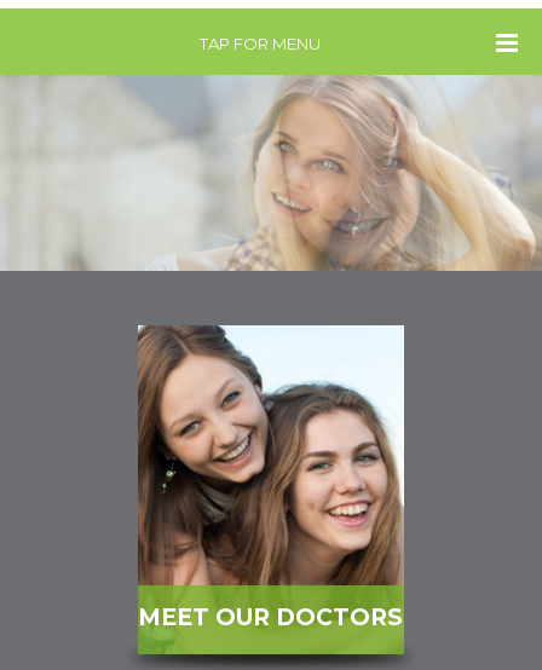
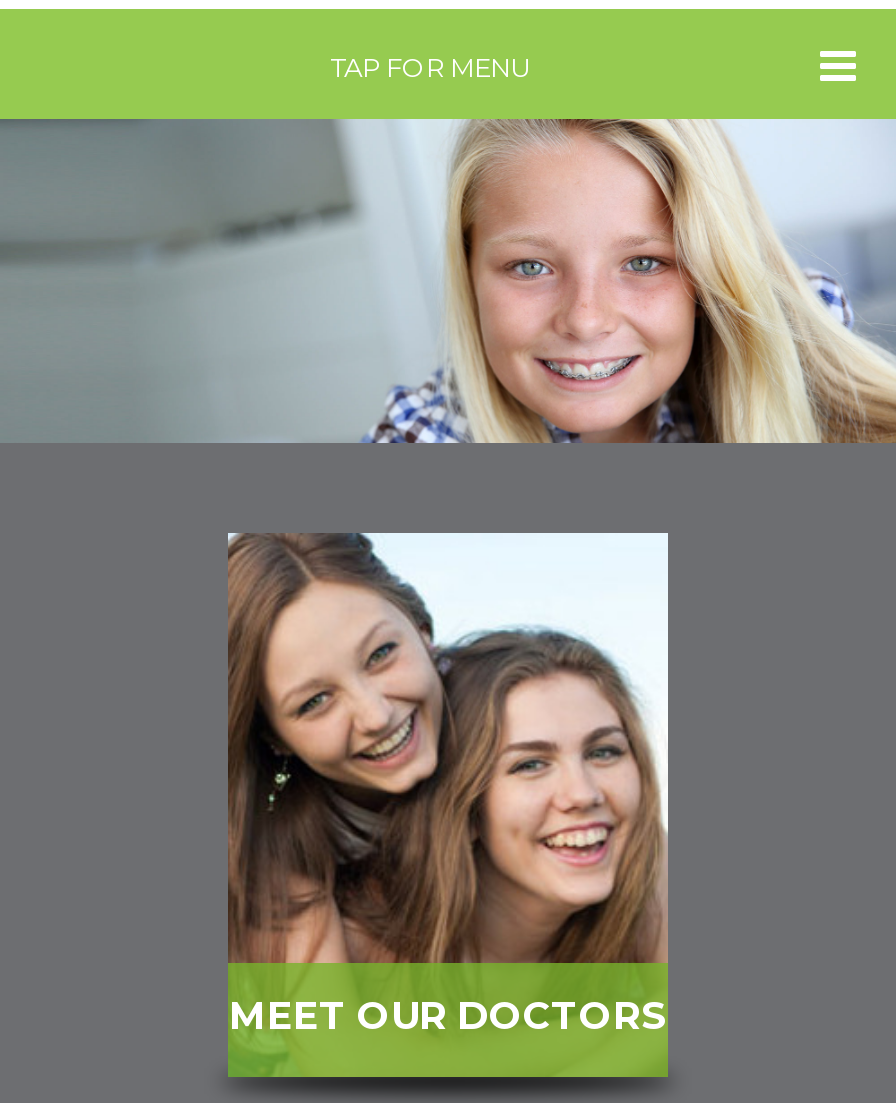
- [image]
+ [image]
